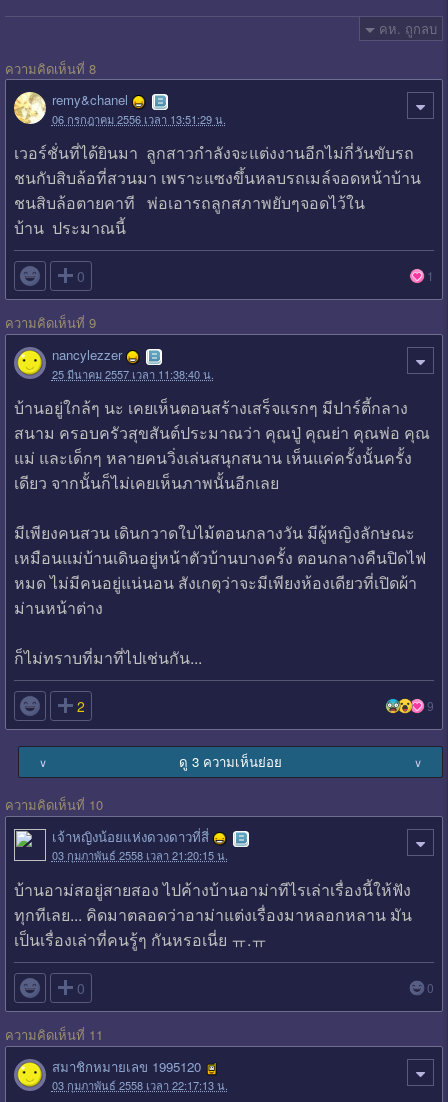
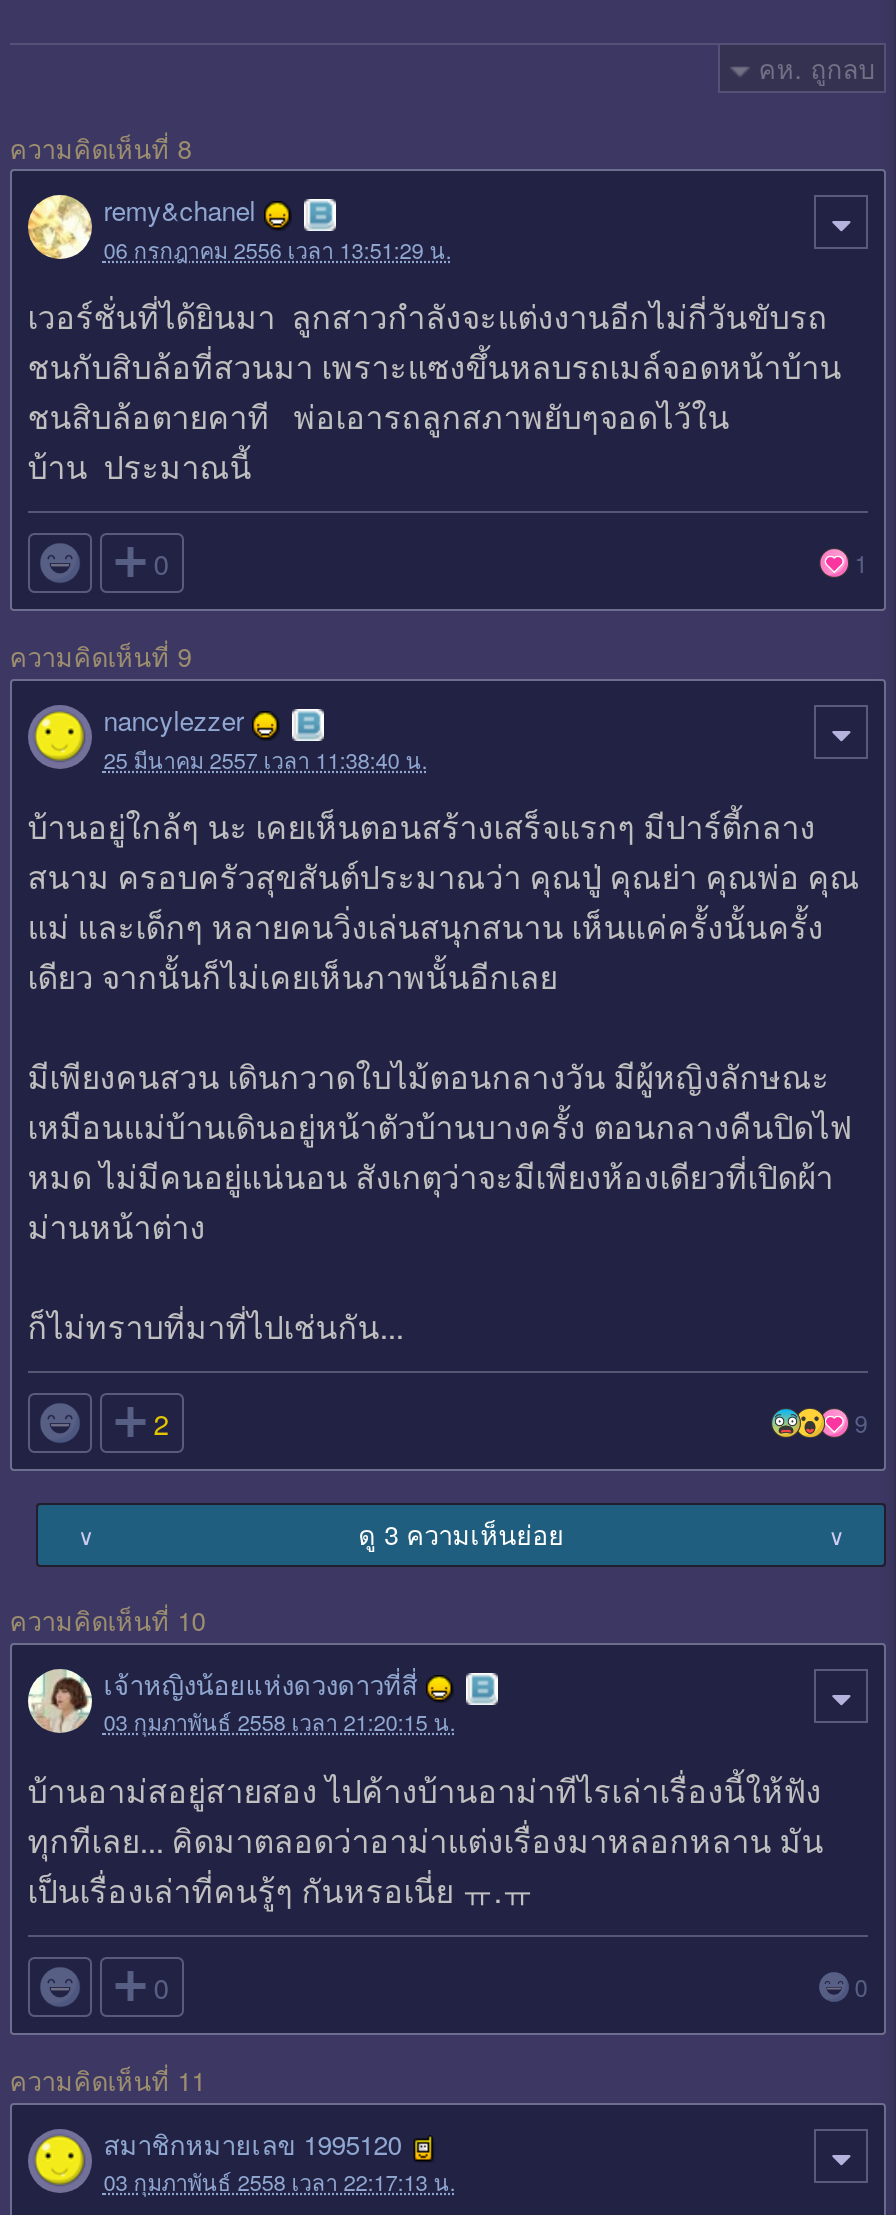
- [image]
+ [image]
